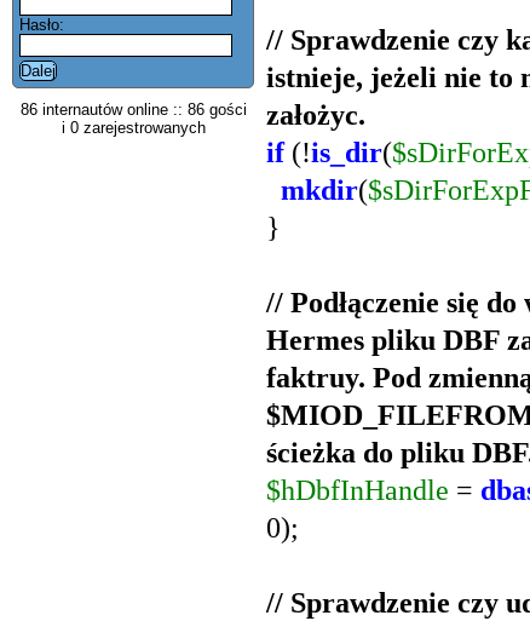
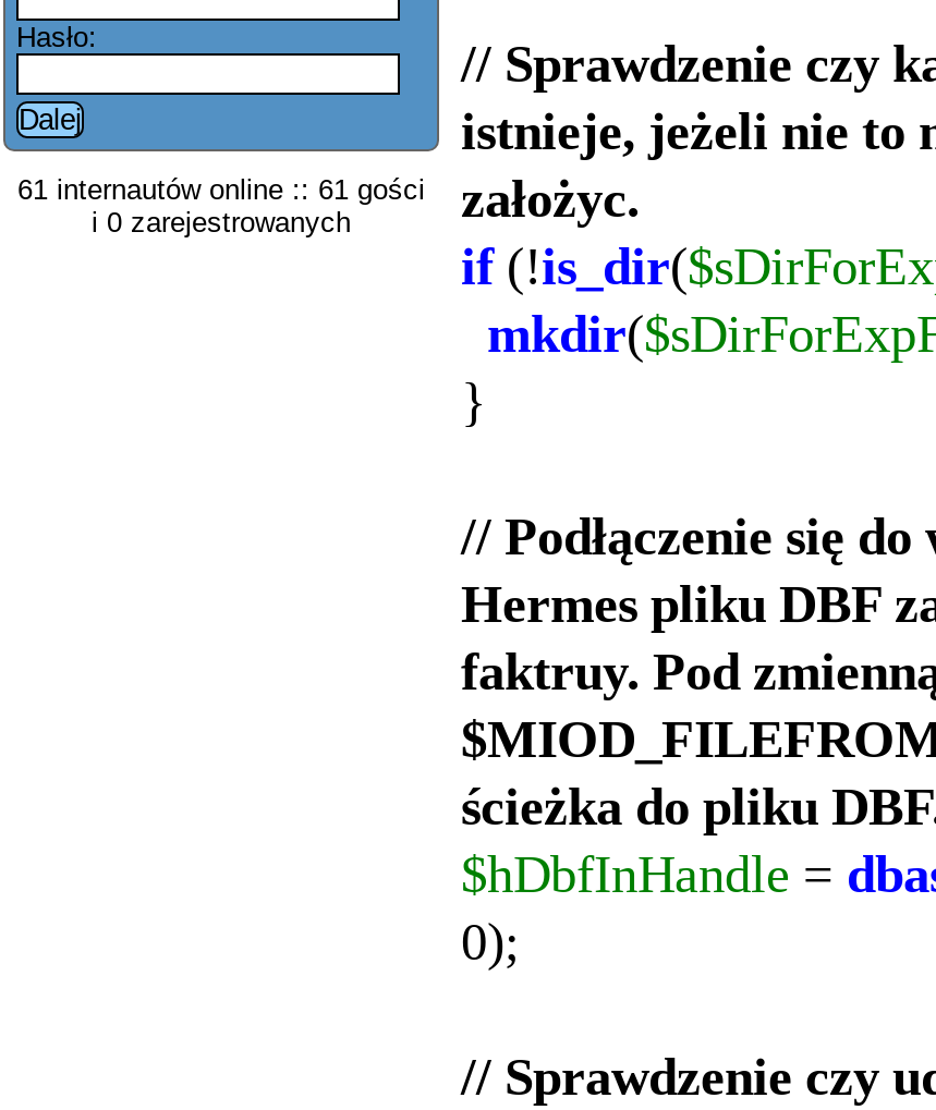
- 86 internautów online :: 86 gości
+ 61 internautów online :: 61 gości
